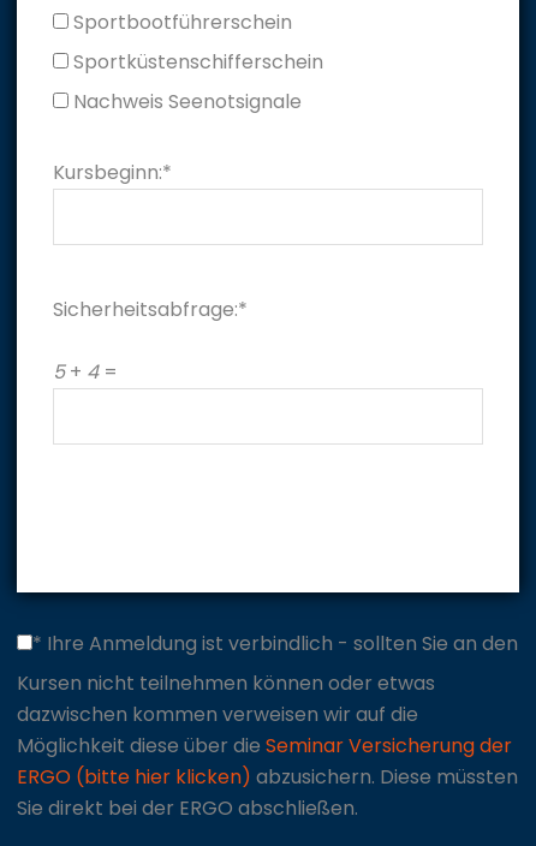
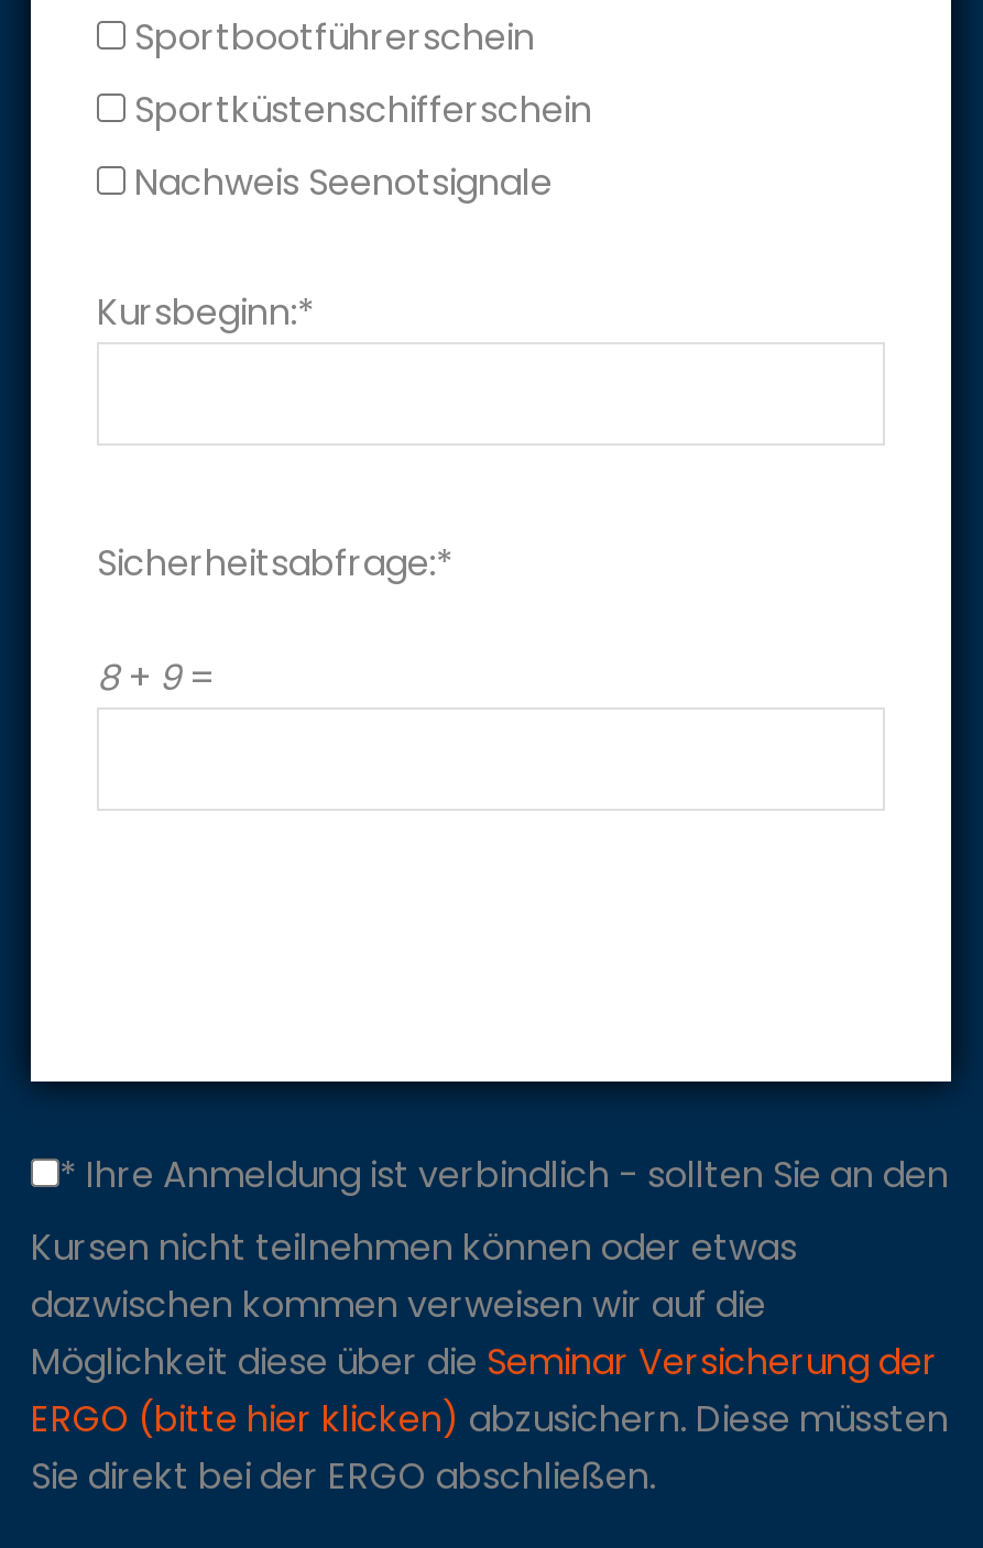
- 5 + 4 =
+ 8 + 9 =
